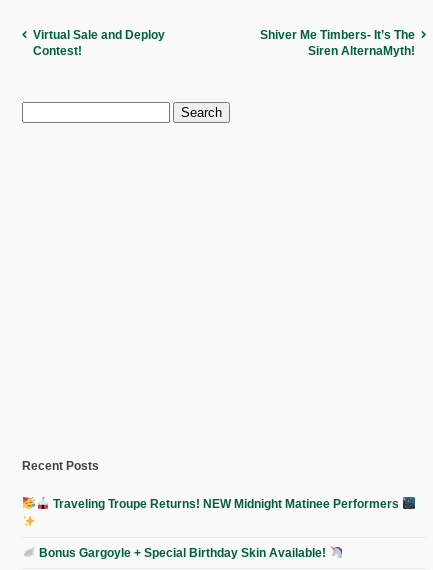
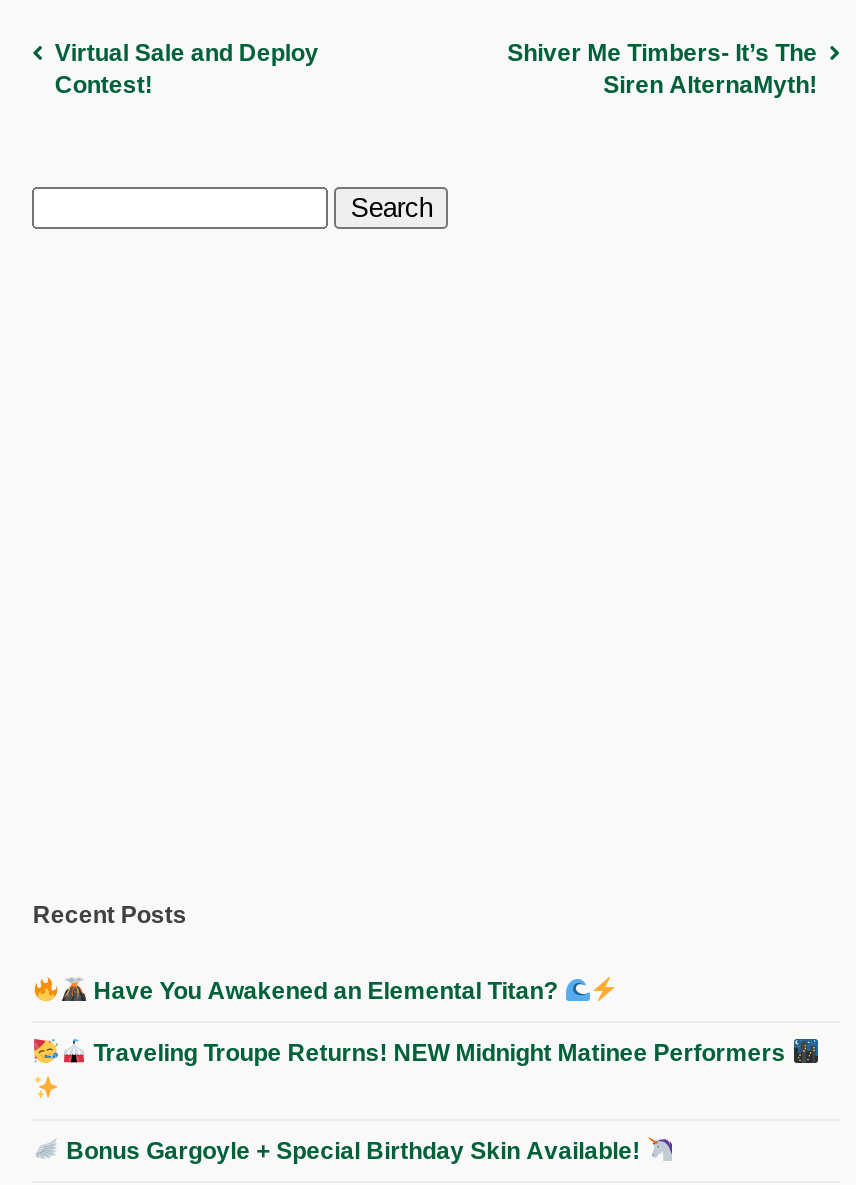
+ Have You Awakened an Elemental Titan?
